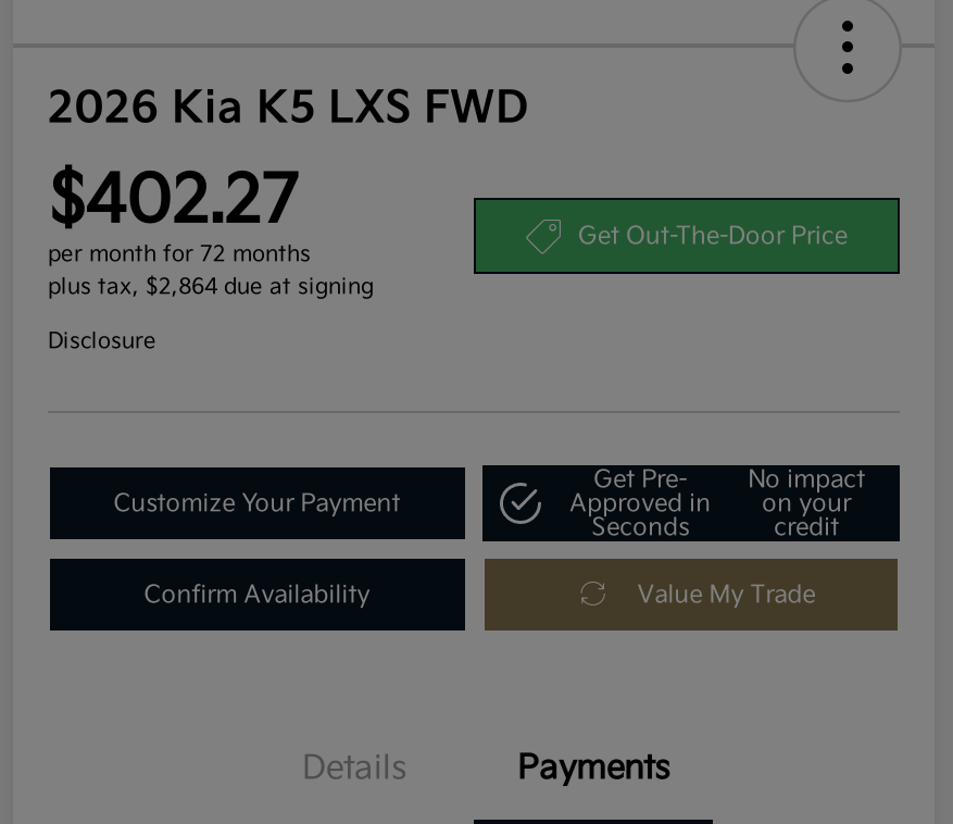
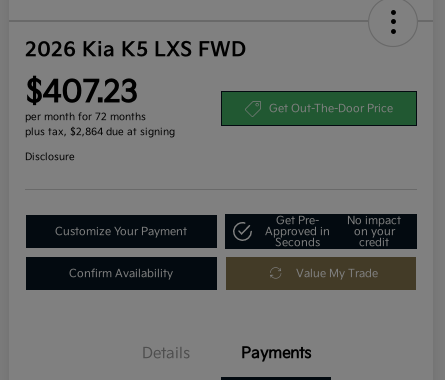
- $402.27
+ $407.23
